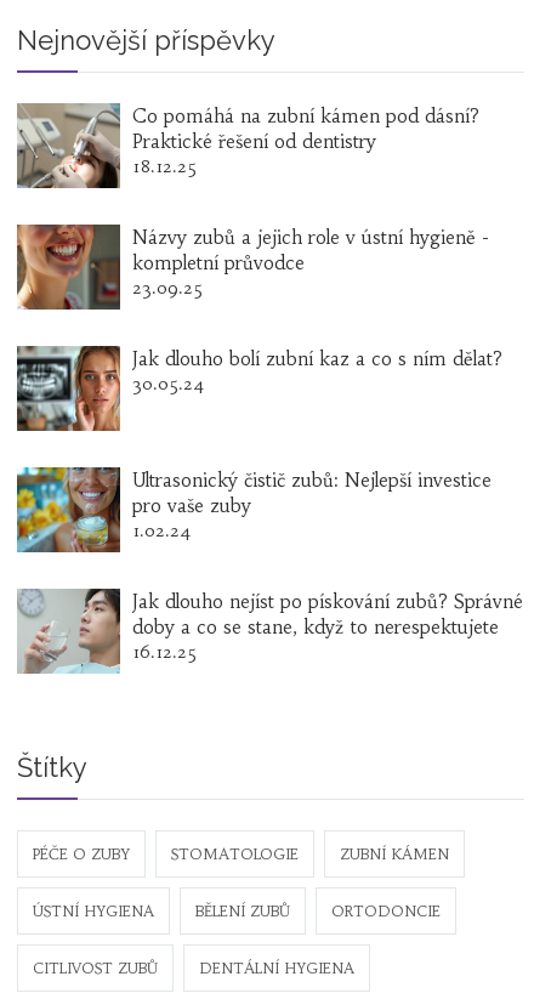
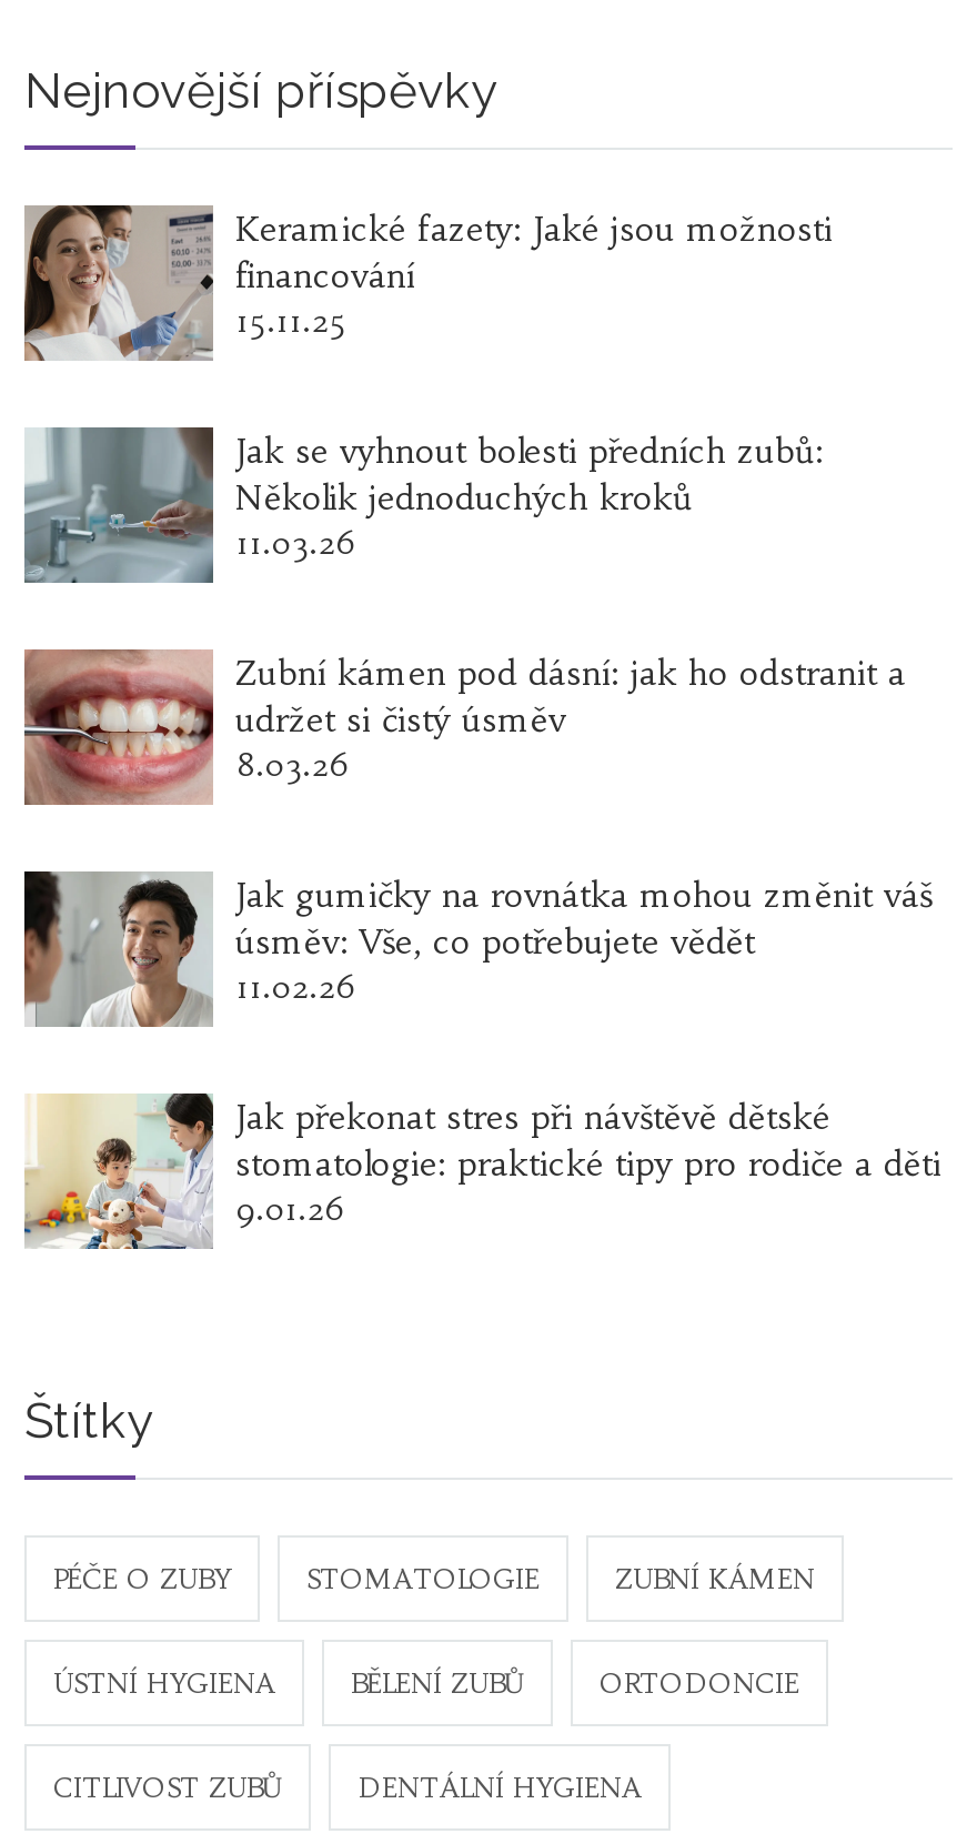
- [image]
- Co pomáhá na zubní kámen pod dásní?
- Praktické řešení od dentistry
- 18.12.25
+ [image]
+ Keramické fazety: Jaké jsou možnosti
+ financování
+ 15.11.25

- [image]
- Názvy zubů a jejich role v ústní hygieně -
- kompletní průvodce
- 23.09.25
+ [image]
+ Jak se vyhnout bolesti předních zubů:
+ Několik jednoduchých kroků
+ 11.03.26

- [image]
- Jak dlouho bolí zubní kaz a co s ním dělat?
- 30.05.24
+ [image]
+ Zubní kámen pod dásní: jak ho odstranit a
+ udržet si čistý úsměv
+ 8.03.26

- [image]
- Ultrasonický čistič zubů: Nejlepší investice
- pro vaše zuby
- 1.02.24
+ [image]
+ Jak gumičky na rovnátka mohou změnit váš
+ úsměv: Vše, co potřebujete vědět
+ 11.02.26

- [image]
- Jak dlouho nejíst po pískování zubů? Správné
- doby a co se stane, když to nerespektujete
- 16.12.25
+ [image]
+ Jak překonat stres při návštěvě dětské
+ stomatologie: praktické tipy pro rodiče a děti
+ 9.01.26
